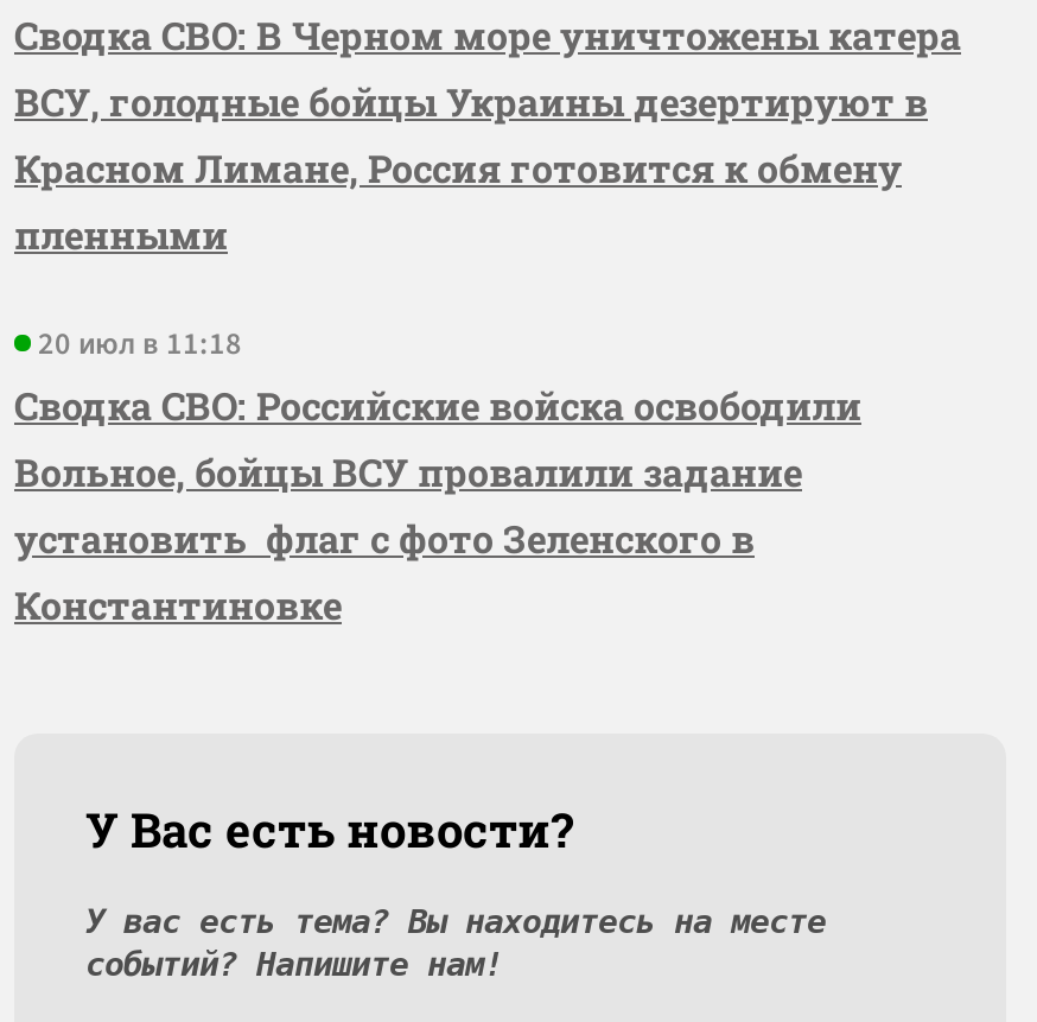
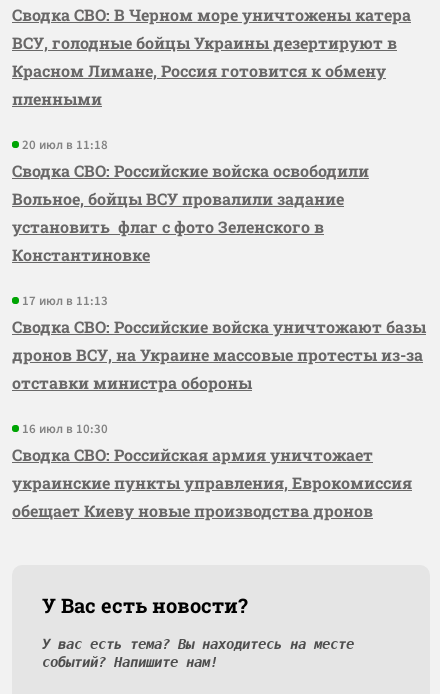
+ 17 июл в 11:13
+ Сводка СВО: Российские войска уничтожают базы
+ дронов ВСУ, на Украине массовые протесты из-за
+ отставки министра обороны
+ 16 июл в 10:30
+ Сводка СВО: Российская армия уничтожает
+ украинские пункты управления, Еврокомиссия
+ обещает Киеву новые производства дронов
